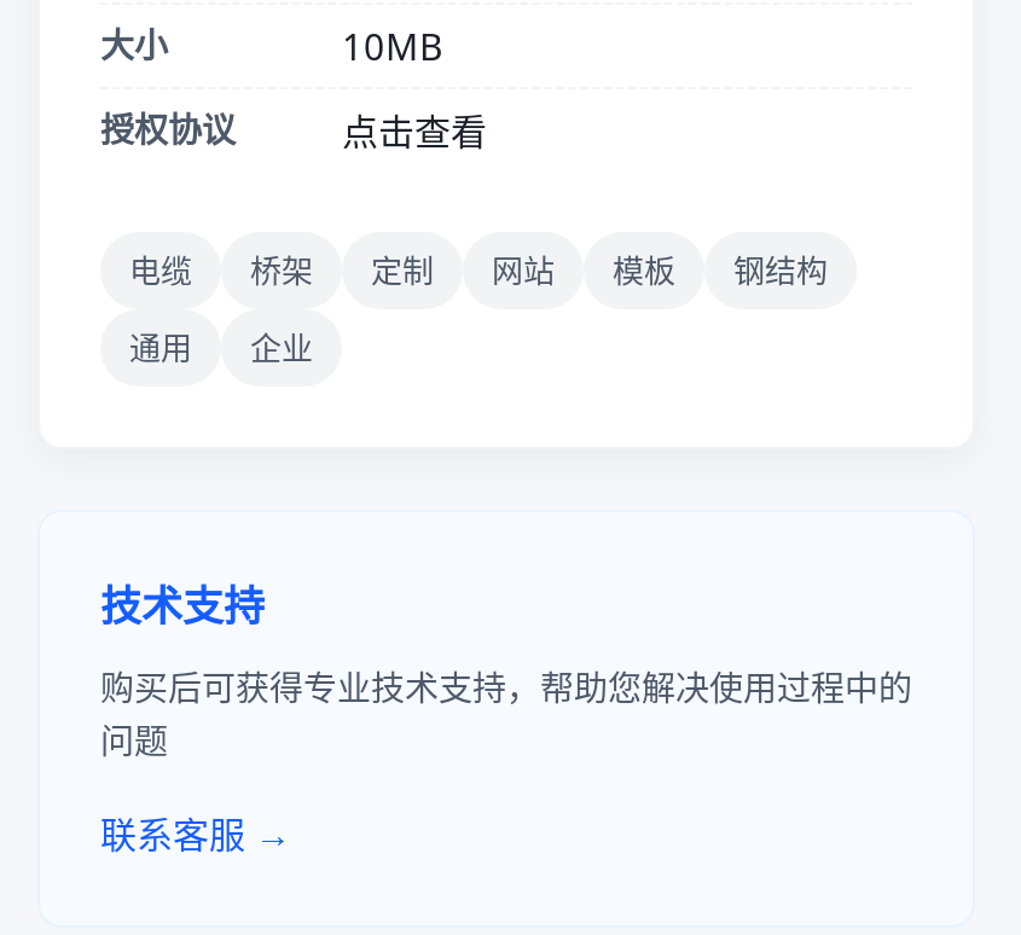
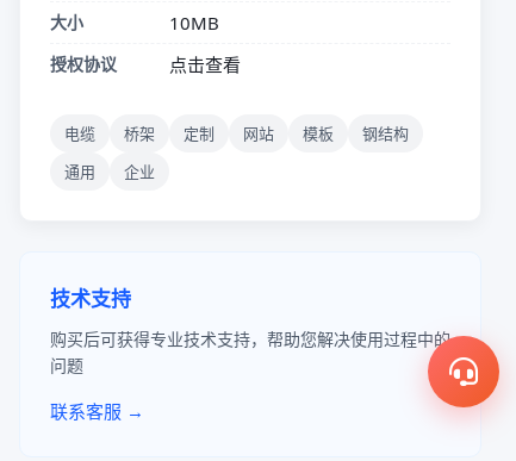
+ [image]
